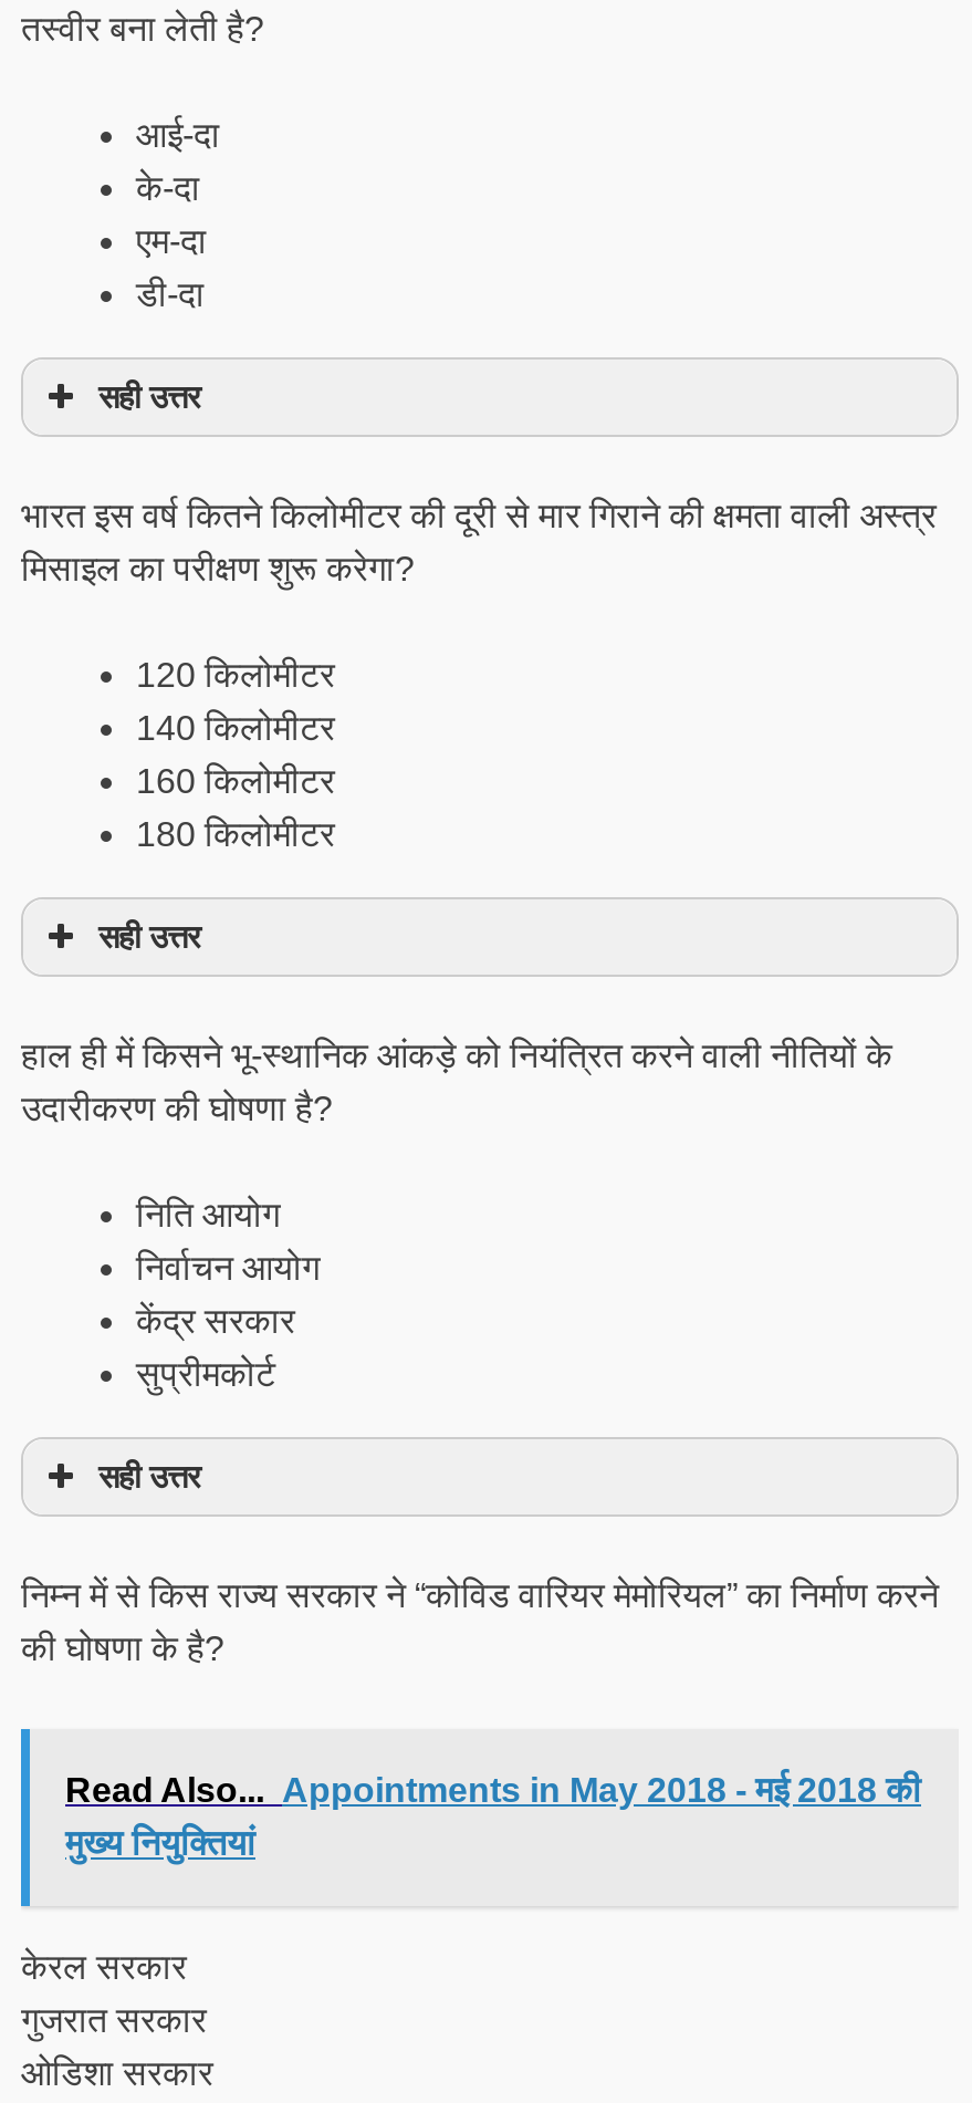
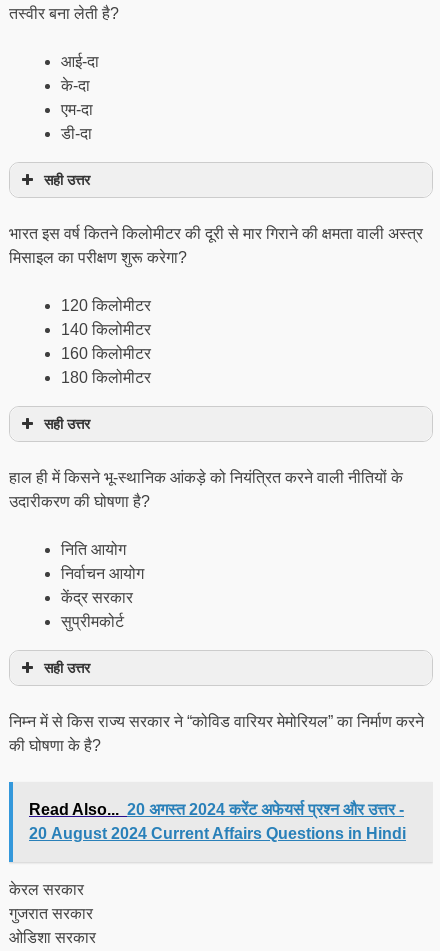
- Read Also... Appointments in May 2018 - मई 2018 की
- मुख्य नियुक्तियां
+ Read Also... 20 अगस्त 2024 करेंट अफेयर्स प्रश्न और उत्तर -
+ 20 August 2024 Current Affairs Questions in Hindi
